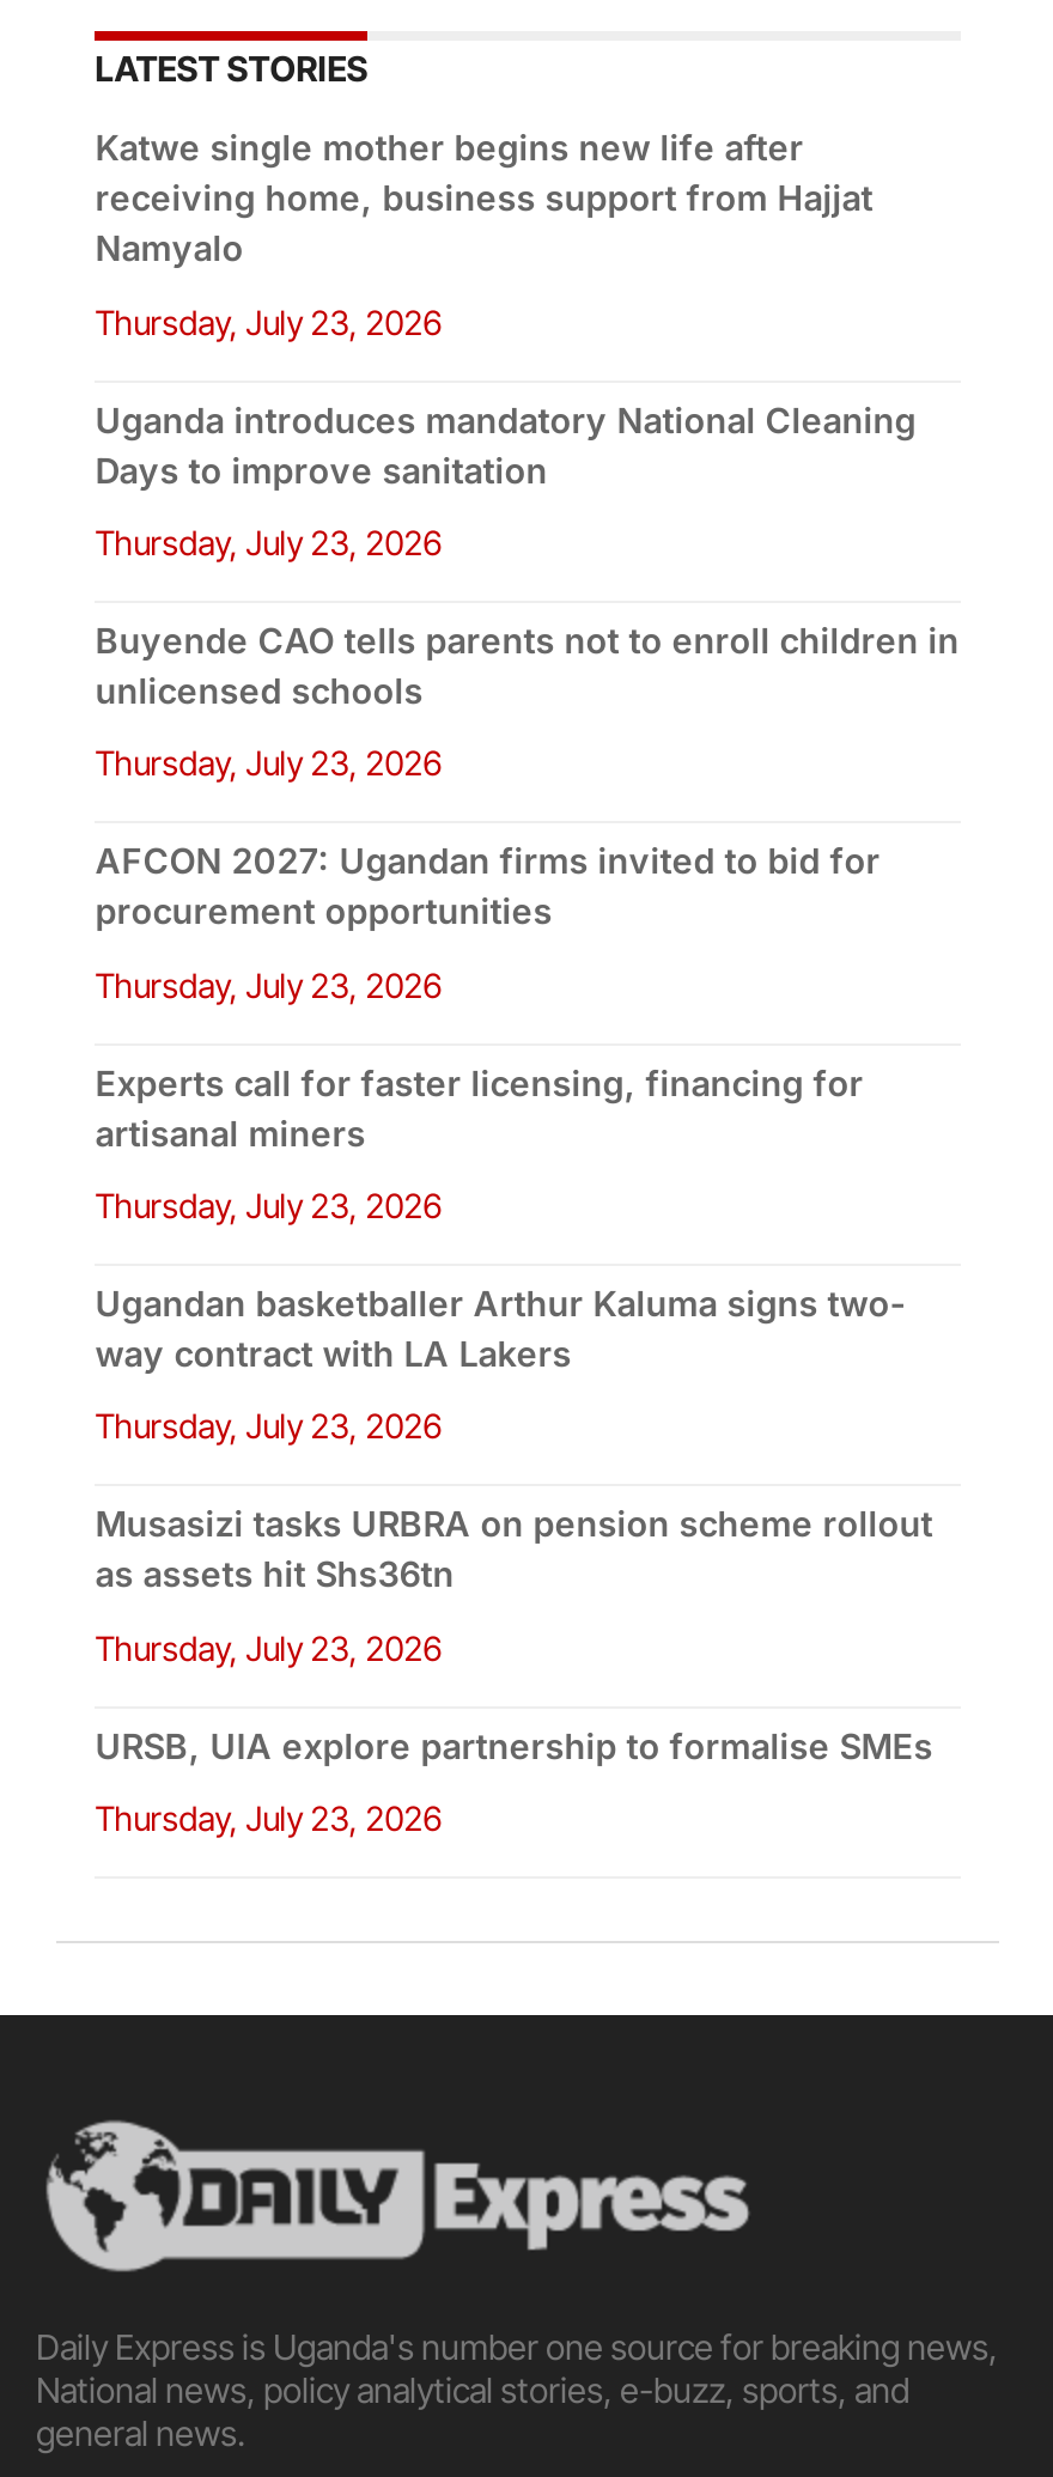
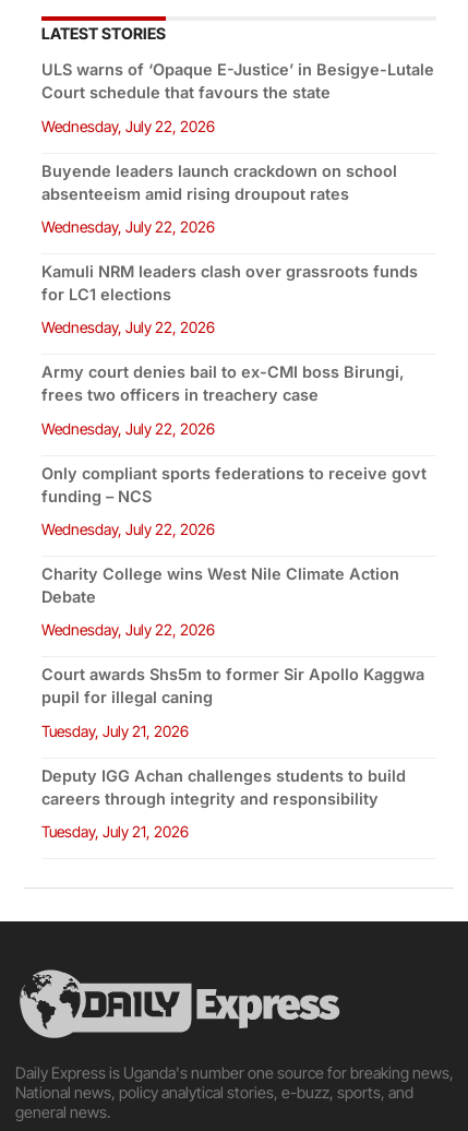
- Katwe single mother begins new life after
- receiving home, business support from Hajjat
- Namyalo
+ ULS warns of ‘Opaque E-Justice’ in Besigye-Lutale
+ Court schedule that favours the state

- Thursday, July 23, 2026
+ Wednesday, July 22, 2026

- Uganda introduces mandatory National Cleaning
- Days to improve sanitation
+ Buyende leaders launch crackdown on school
+ absenteeism amid rising droupout rates

- Thursday, July 23, 2026
+ Wednesday, July 22, 2026

- Buyende CAO tells parents not to enroll children in
- unlicensed schools
+ Kamuli NRM leaders clash over grassroots funds
+ for LC1 elections

- Thursday, July 23, 2026
+ Wednesday, July 22, 2026

- AFCON 2027: Ugandan firms invited to bid for
- procurement opportunities
+ Army court denies bail to ex-CMI boss Birungi,
+ frees two officers in treachery case

- Thursday, July 23, 2026
+ Wednesday, July 22, 2026

- Experts call for faster licensing, financing for
- artisanal miners
+ Only compliant sports federations to receive govt
+ funding – NCS

- Thursday, July 23, 2026
+ Wednesday, July 22, 2026

- Ugandan basketballer Arthur Kaluma signs two-
- way contract with LA Lakers
+ Charity College wins West Nile Climate Action
+ Debate

- Thursday, July 23, 2026
+ Wednesday, July 22, 2026

- Musasizi tasks URBRA on pension scheme rollout
- as assets hit Shs36tn
+ Court awards Shs5m to former Sir Apollo Kaggwa
+ pupil for illegal caning

- Thursday, July 23, 2026
+ Tuesday, July 21, 2026

- URSB, UIA explore partnership to formalise SMEs
+ Deputy IGG Achan challenges students to build
+ careers through integrity and responsibility

- Thursday, July 23, 2026
+ Tuesday, July 21, 2026
